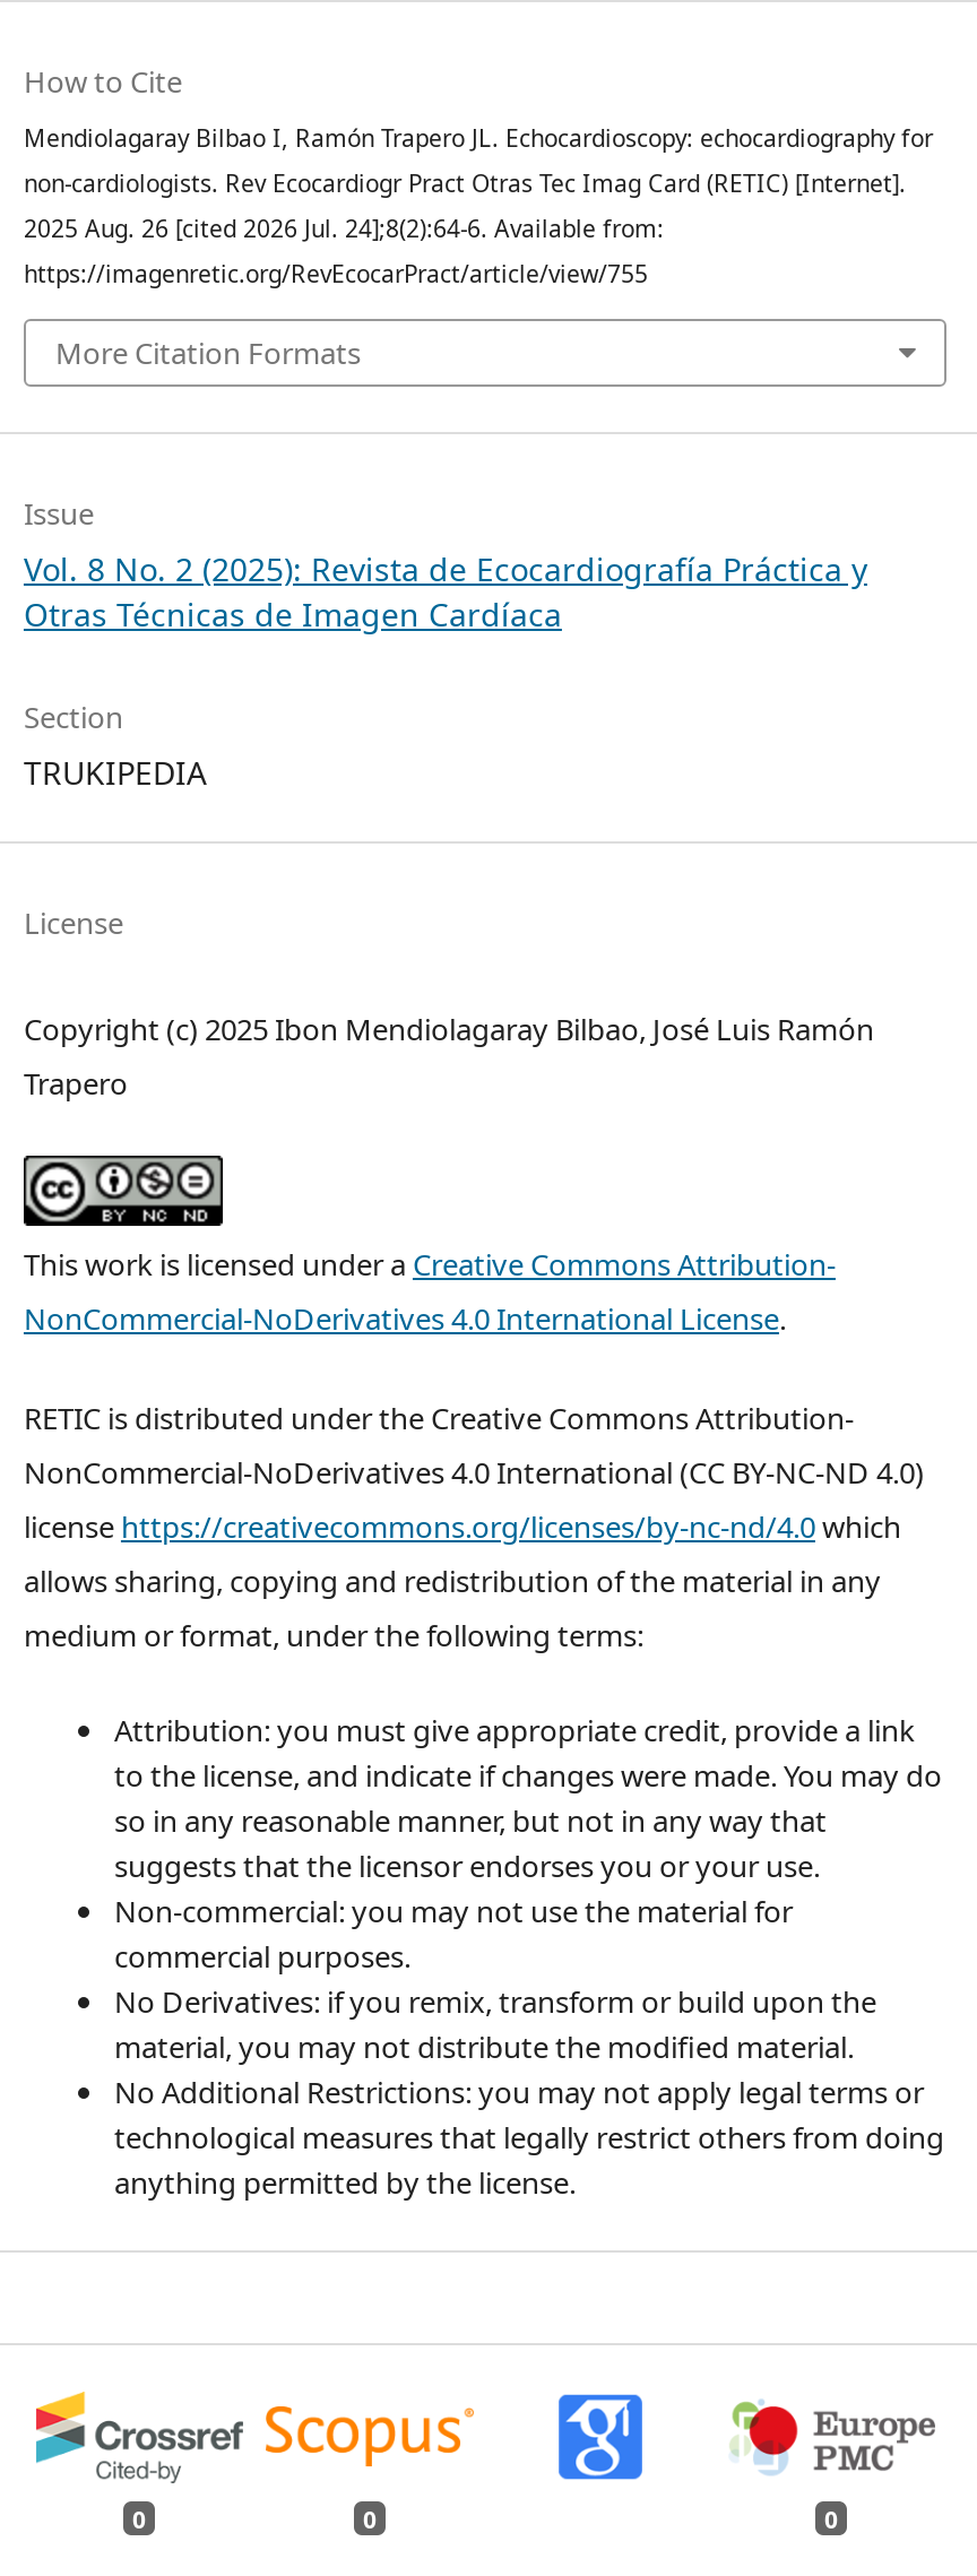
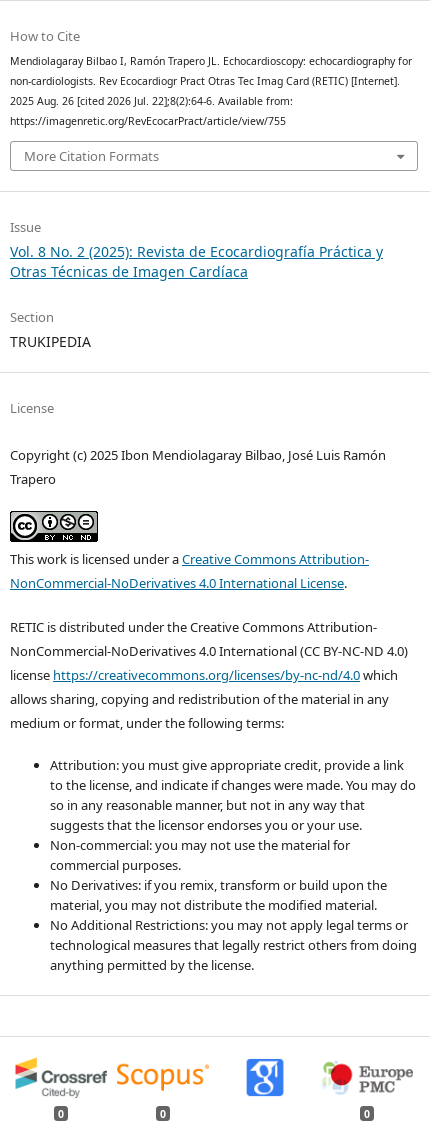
- 2025 Aug. 26 [cited 2026 Jul. 24];8(2):64-6. Available from:
+ 2025 Aug. 26 [cited 2026 Jul. 22];8(2):64-6. Available from:
